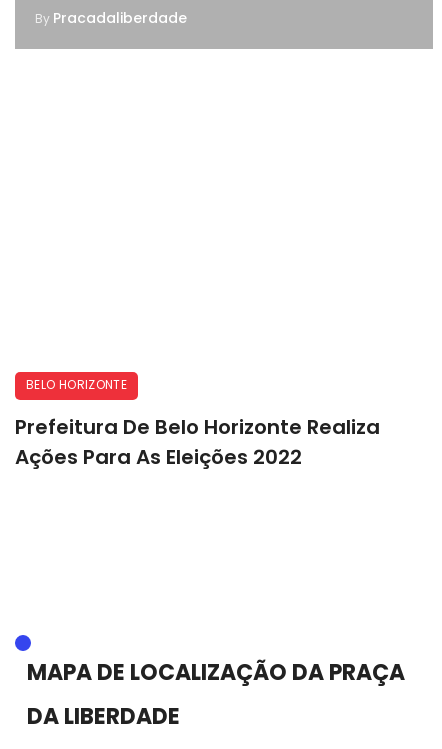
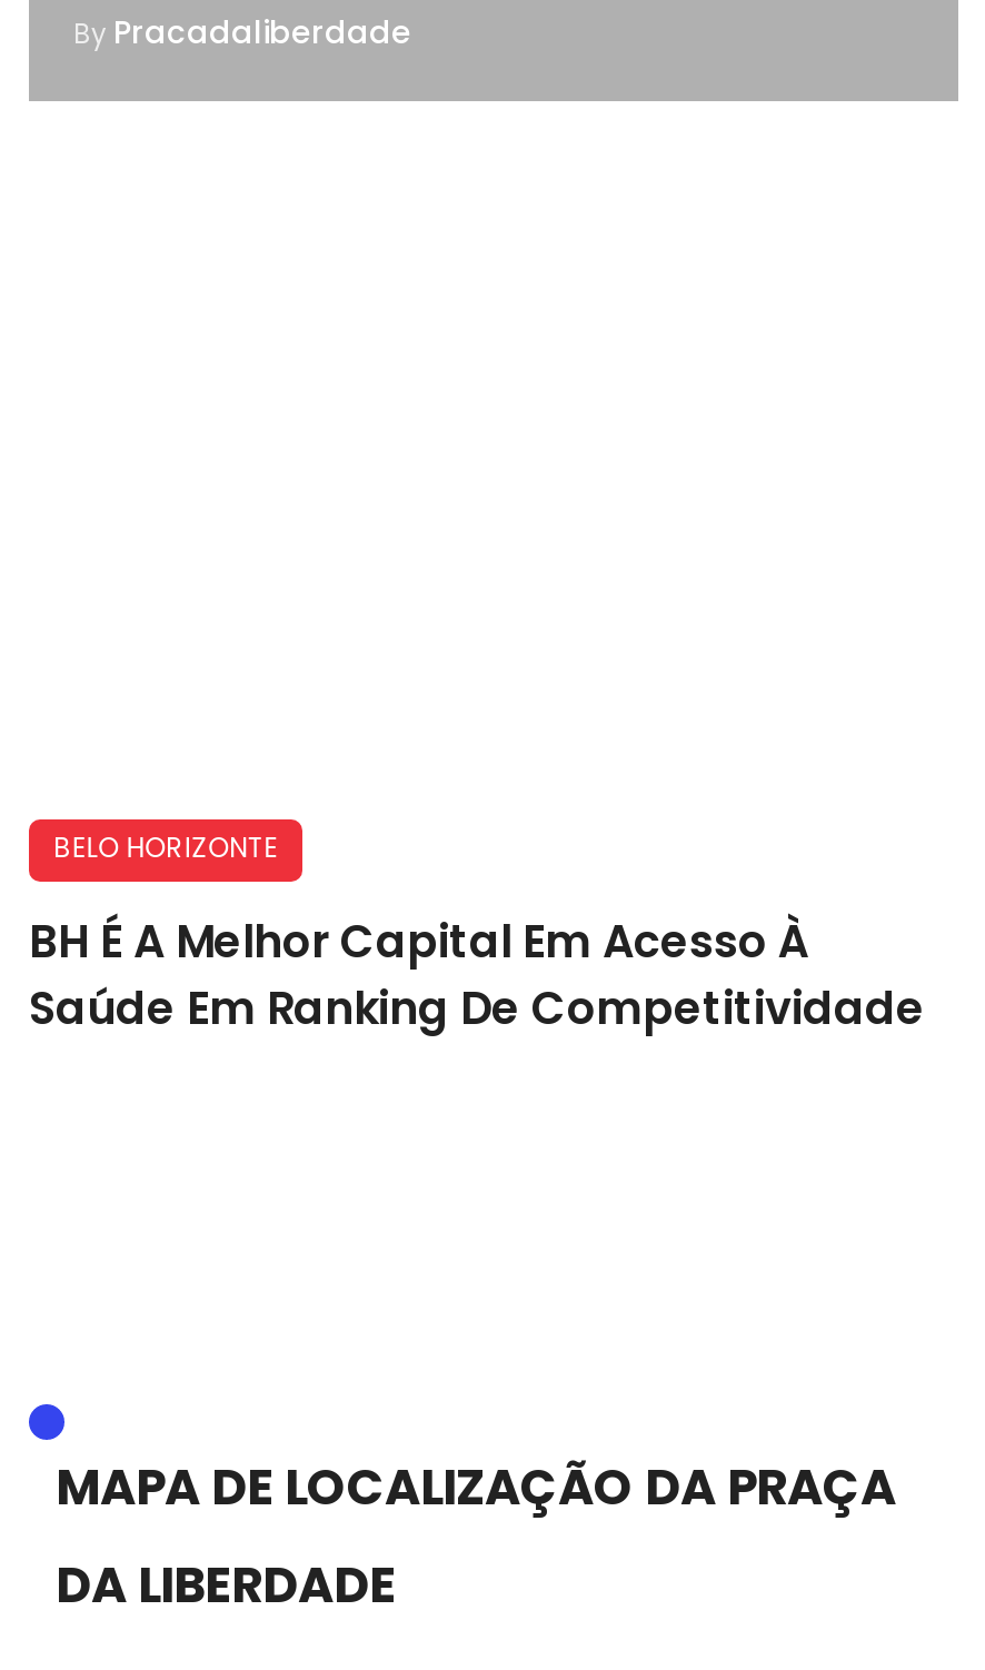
- Prefeitura De Belo Horizonte Realiza
- Ações Para As Eleições 2022
+ BH É A Melhor Capital Em Acesso À
+ Saúde Em Ranking De Competitividade
